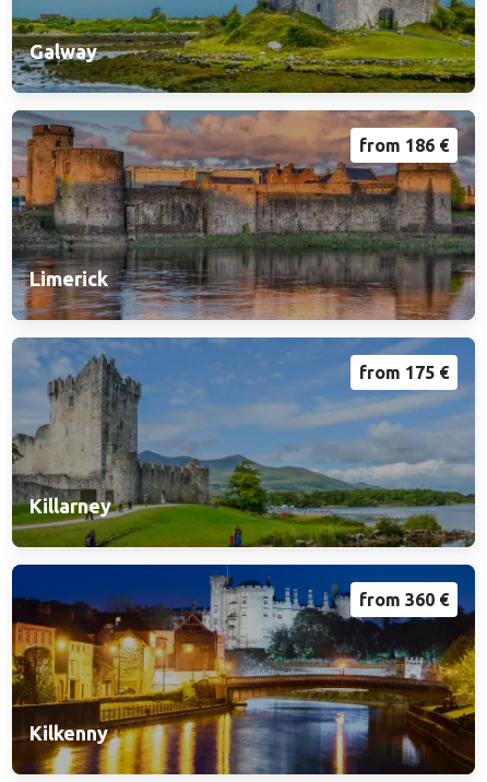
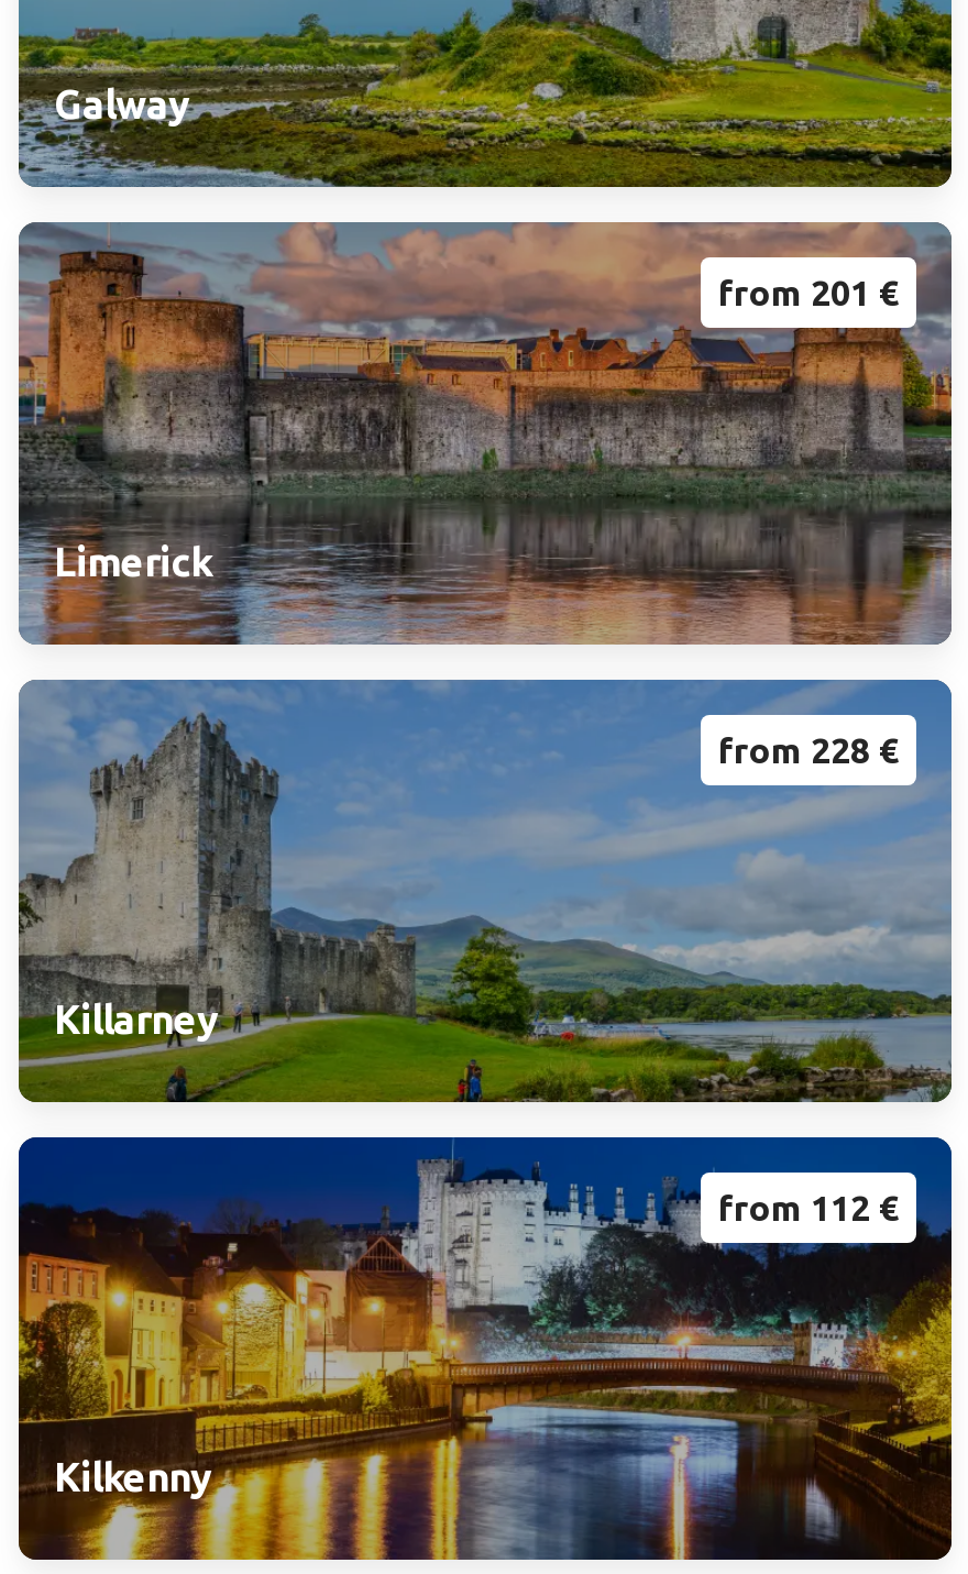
- from 186 €
+ from 201 €

- from 175 €
+ from 228 €

- from 360 €
+ from 112 €
